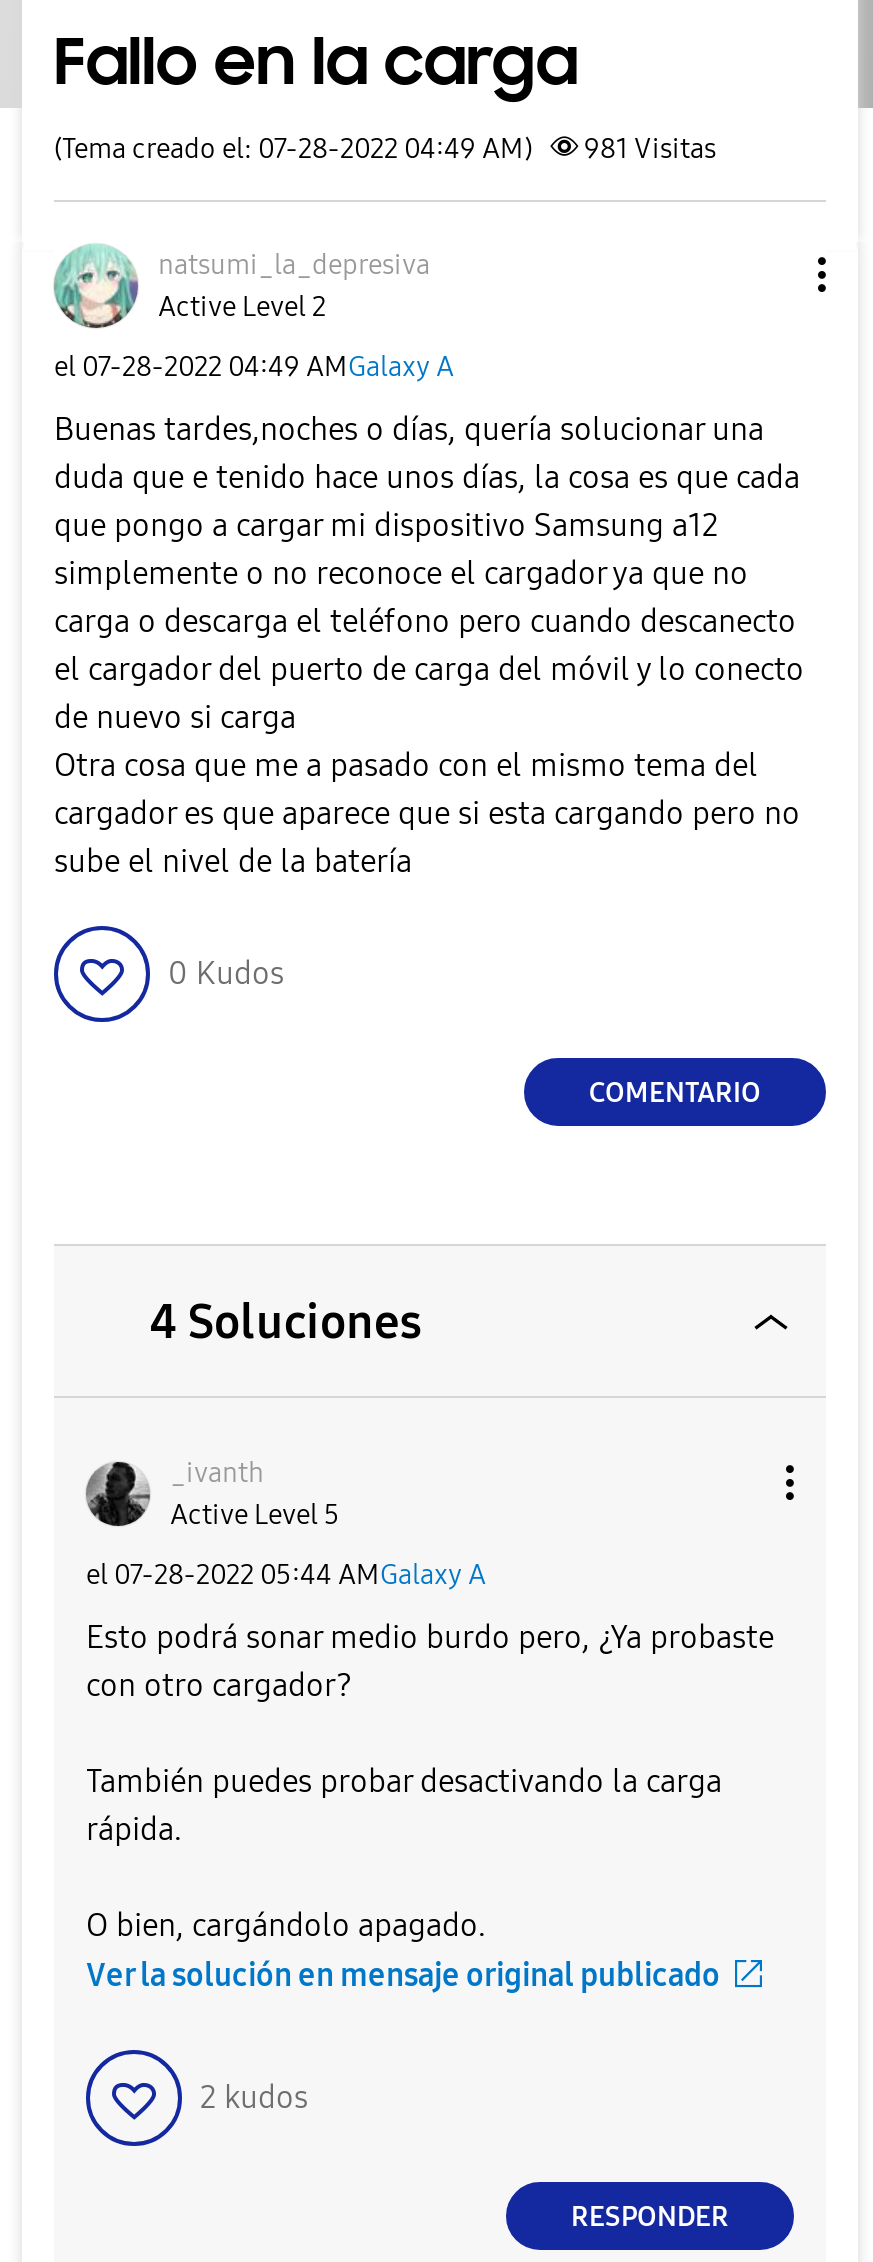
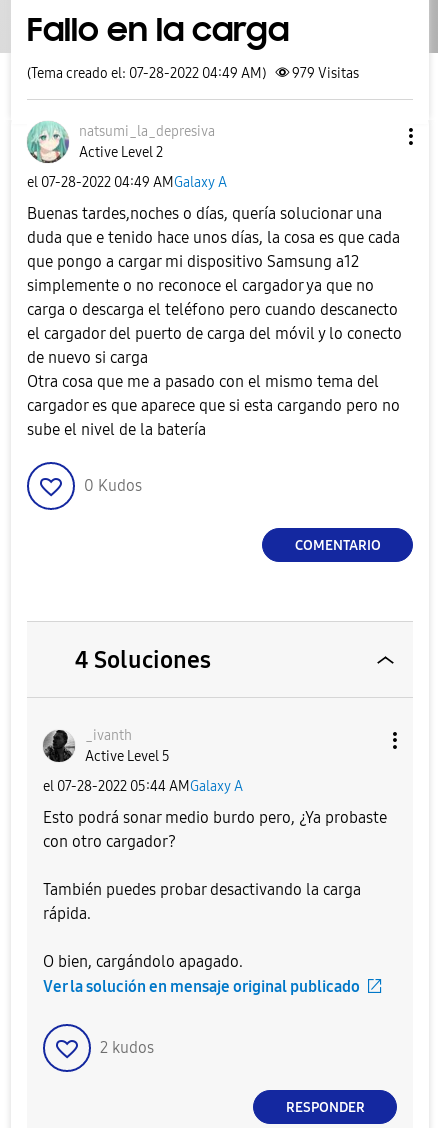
- (Tema creado el: 07-28-2022 04:49 AM) 981 Visitas
+ (Tema creado el: 07-28-2022 04:49 AM) 979 Visitas
